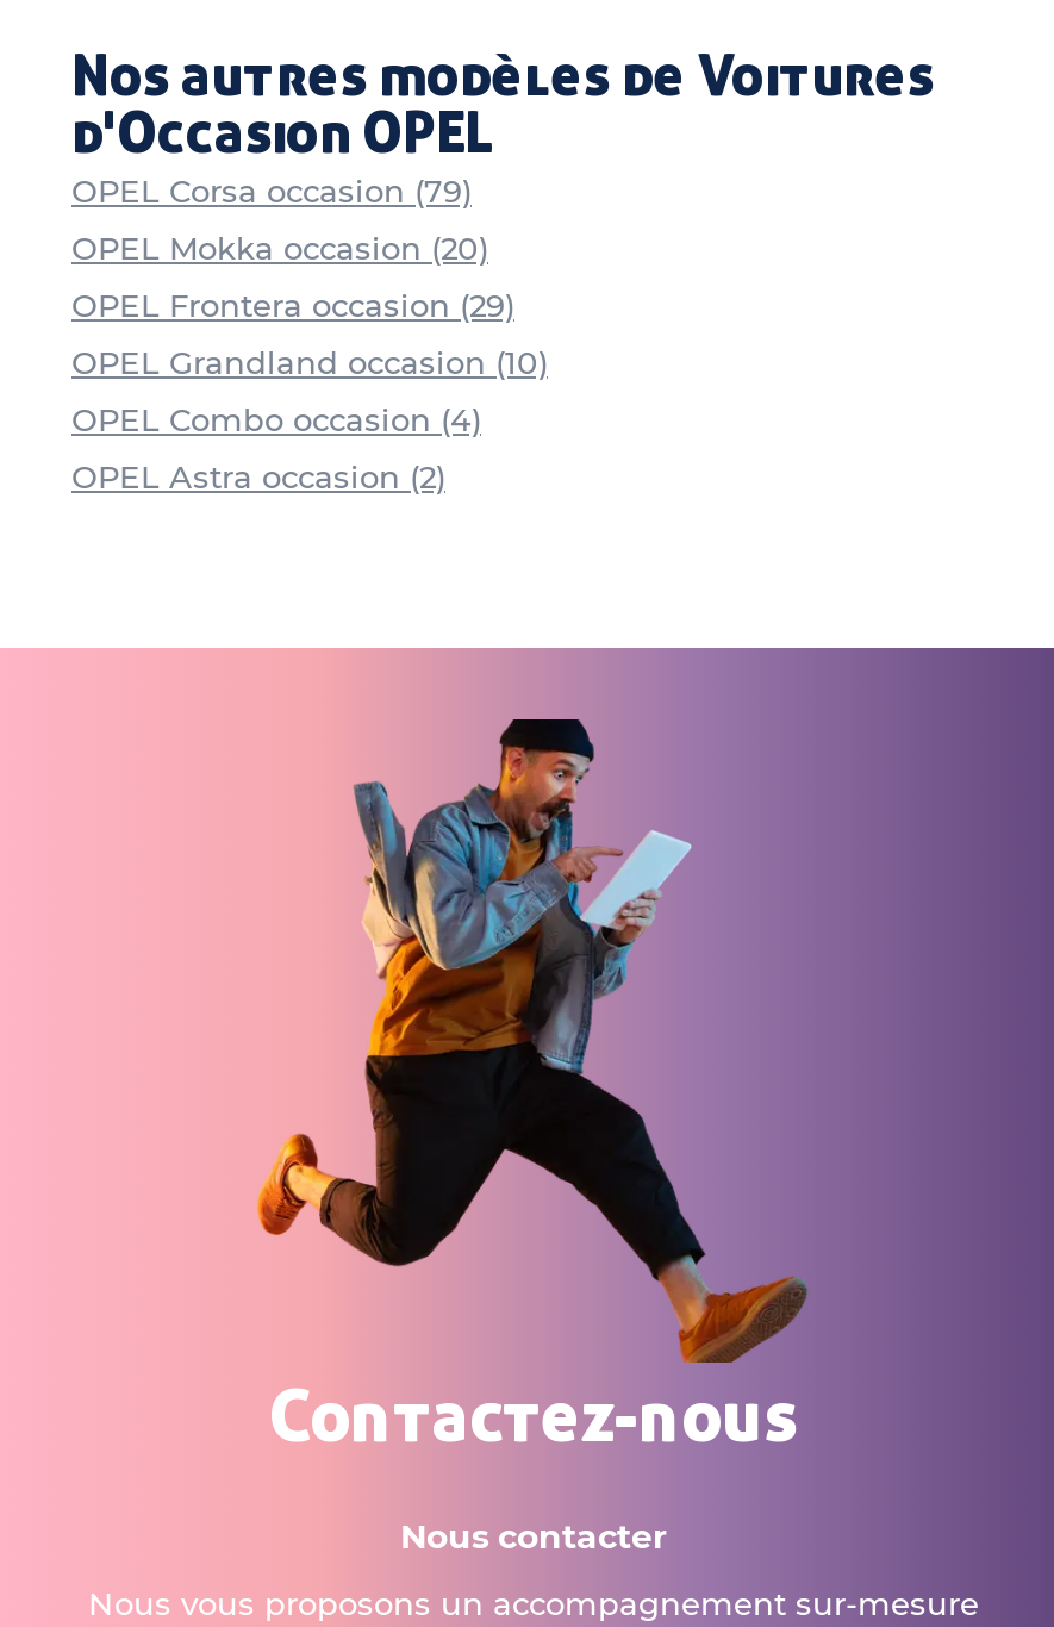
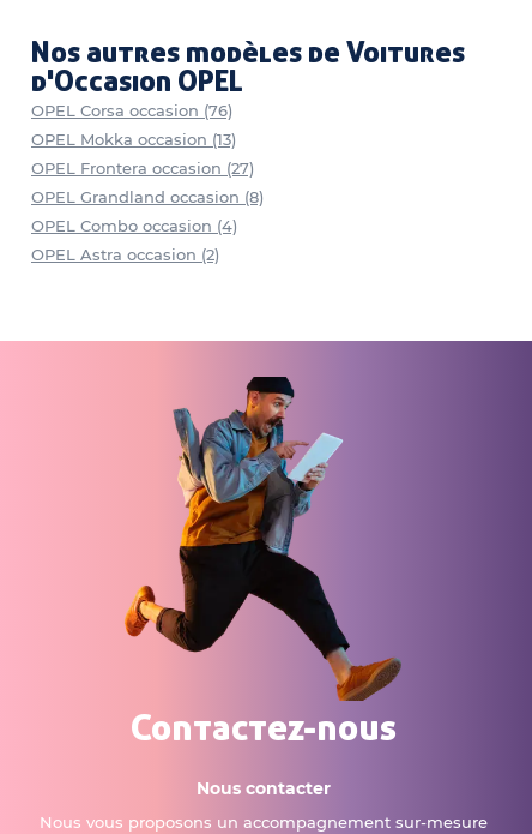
- OPEL Corsa occasion (79)
+ OPEL Corsa occasion (76)

- OPEL Mokka occasion (20)
+ OPEL Mokka occasion (13)

- OPEL Frontera occasion (29)
+ OPEL Frontera occasion (27)

- OPEL Grandland occasion (10)
+ OPEL Grandland occasion (8)
